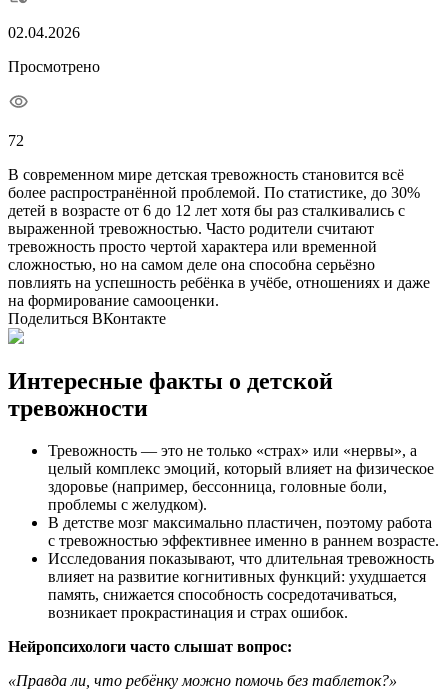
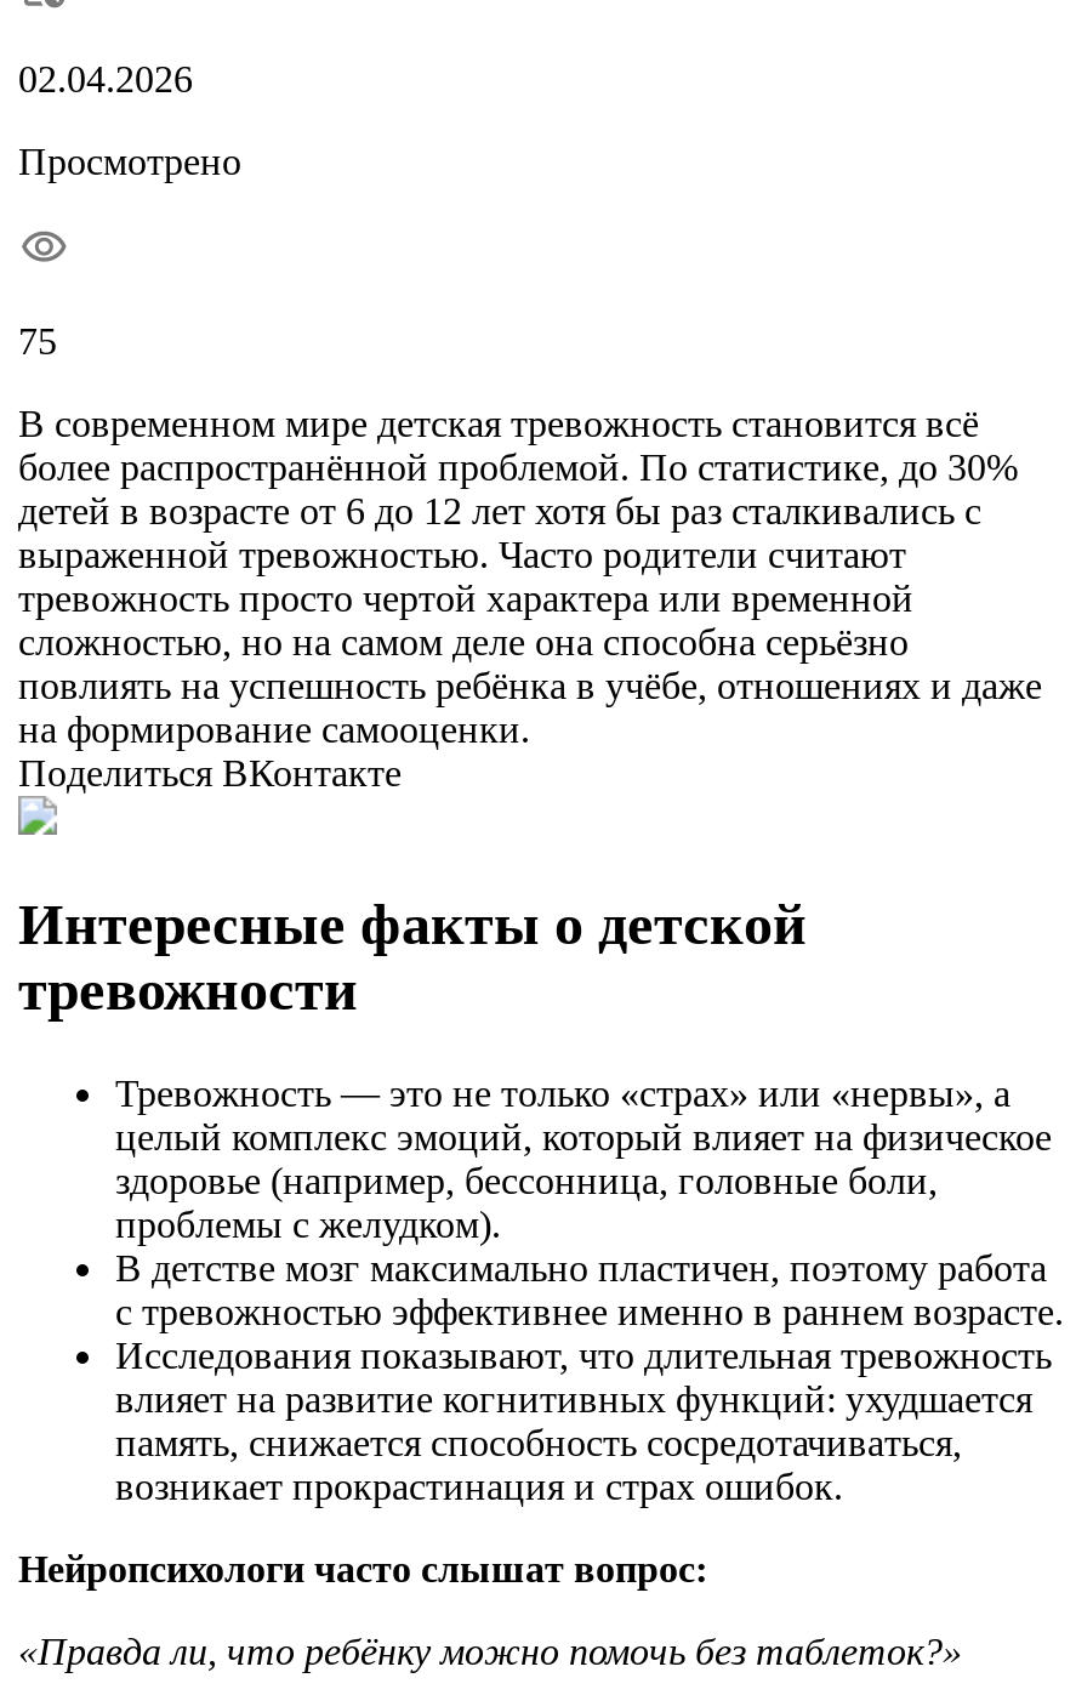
- 72
+ 75
